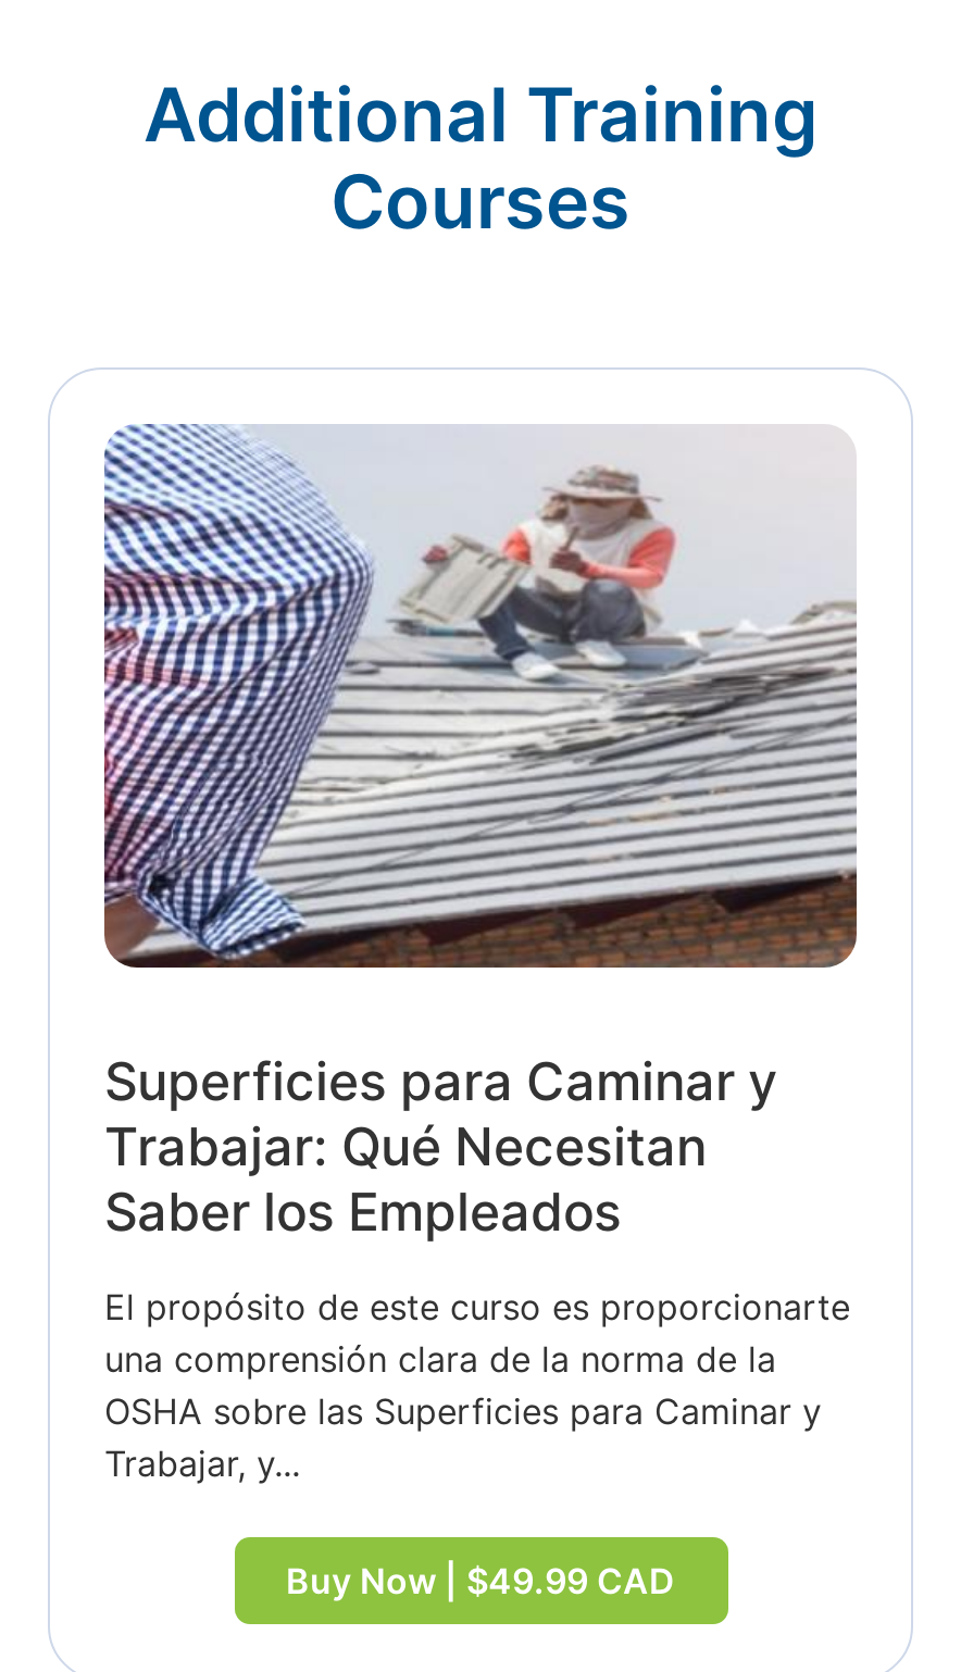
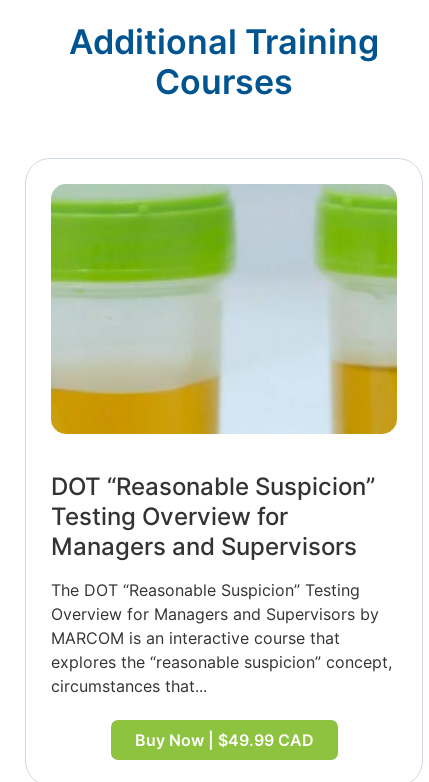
- [image]
- Superficies para Caminar y
- Trabajar: Qué Necesitan
- Saber los Empleados
+ [image]
+ DOT “Reasonable Suspicion”
+ Testing Overview for
+ Managers and Supervisors

- El propósito de este curso es proporcionarte
- una comprensión clara de la norma de la
- OSHA sobre las Superficies para Caminar y
- Trabajar, y...
+ The DOT “Reasonable Suspicion” Testing
+ Overview for Managers and Supervisors by
+ MARCOM is an interactive course that
+ explores the “reasonable suspicion” concept,
+ circumstances that...
